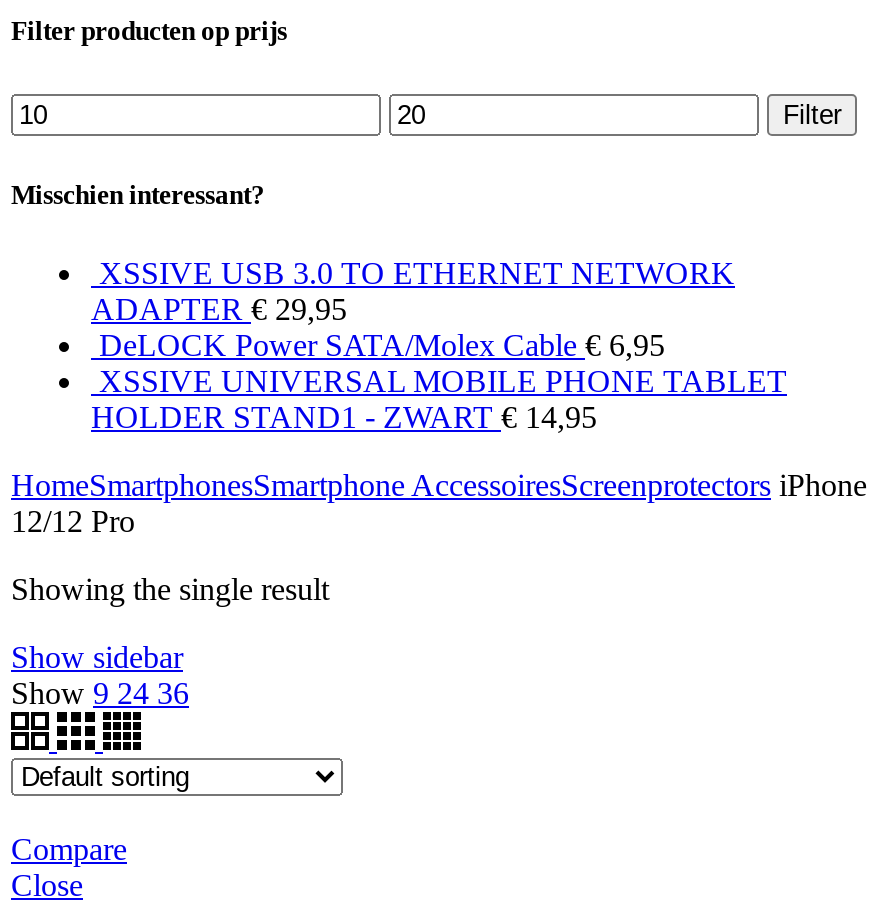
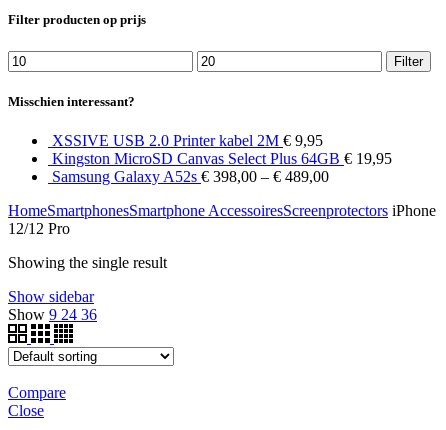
- XSSIVE USB 3.0 TO ETHERNET NETWORK
- ADAPTER €29,95
- DeLOCK Power SATA/Molex Cable €6,95
- XSSIVE UNIVERSAL MOBILE PHONE TABLET
- HOLDER STAND1 - ZWART €14,95
+ XSSIVE USB 2.0 Printer kabel 2M €9,95
+ Kingston MicroSD Canvas Select Plus 64GB €19,95
+ Samsung Galaxy A52s €398,00 – €489,00
